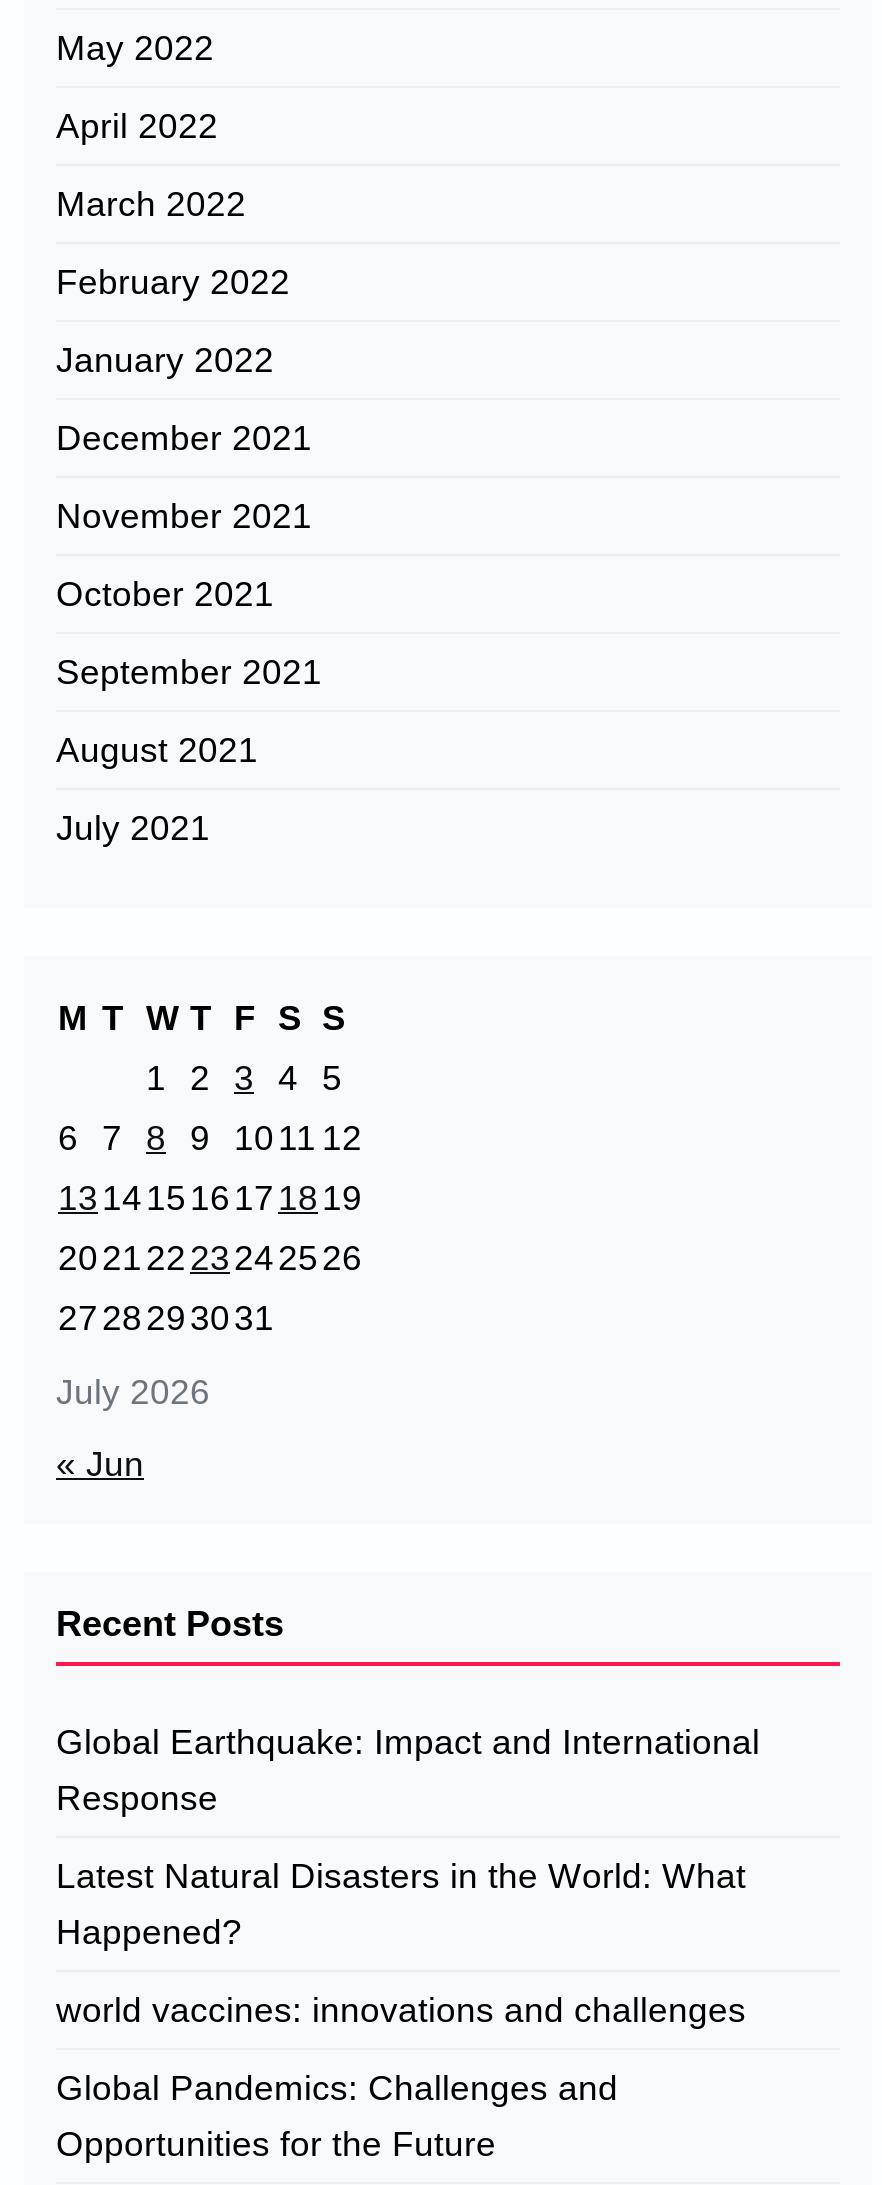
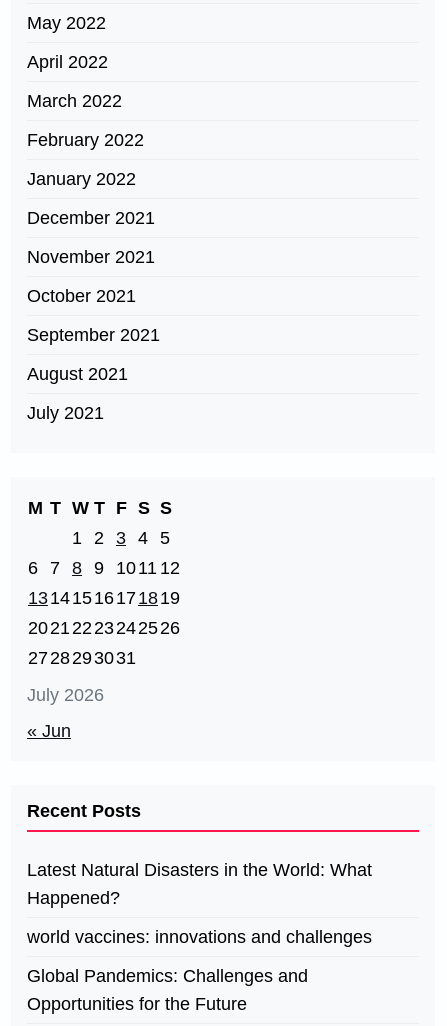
- Global Earthquake: Impact and International
- Response
